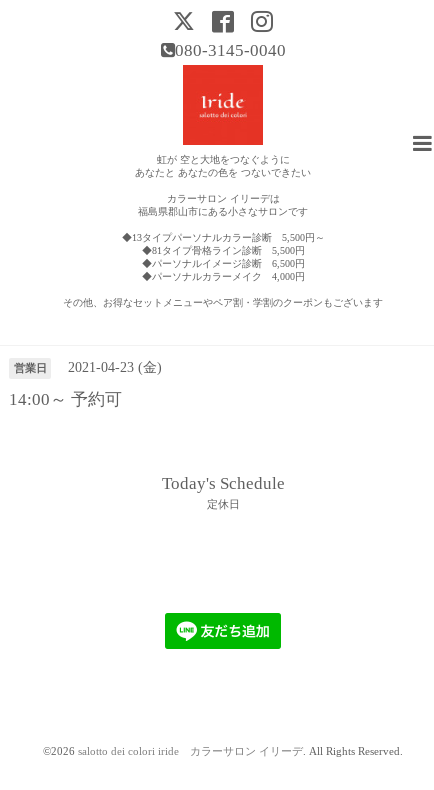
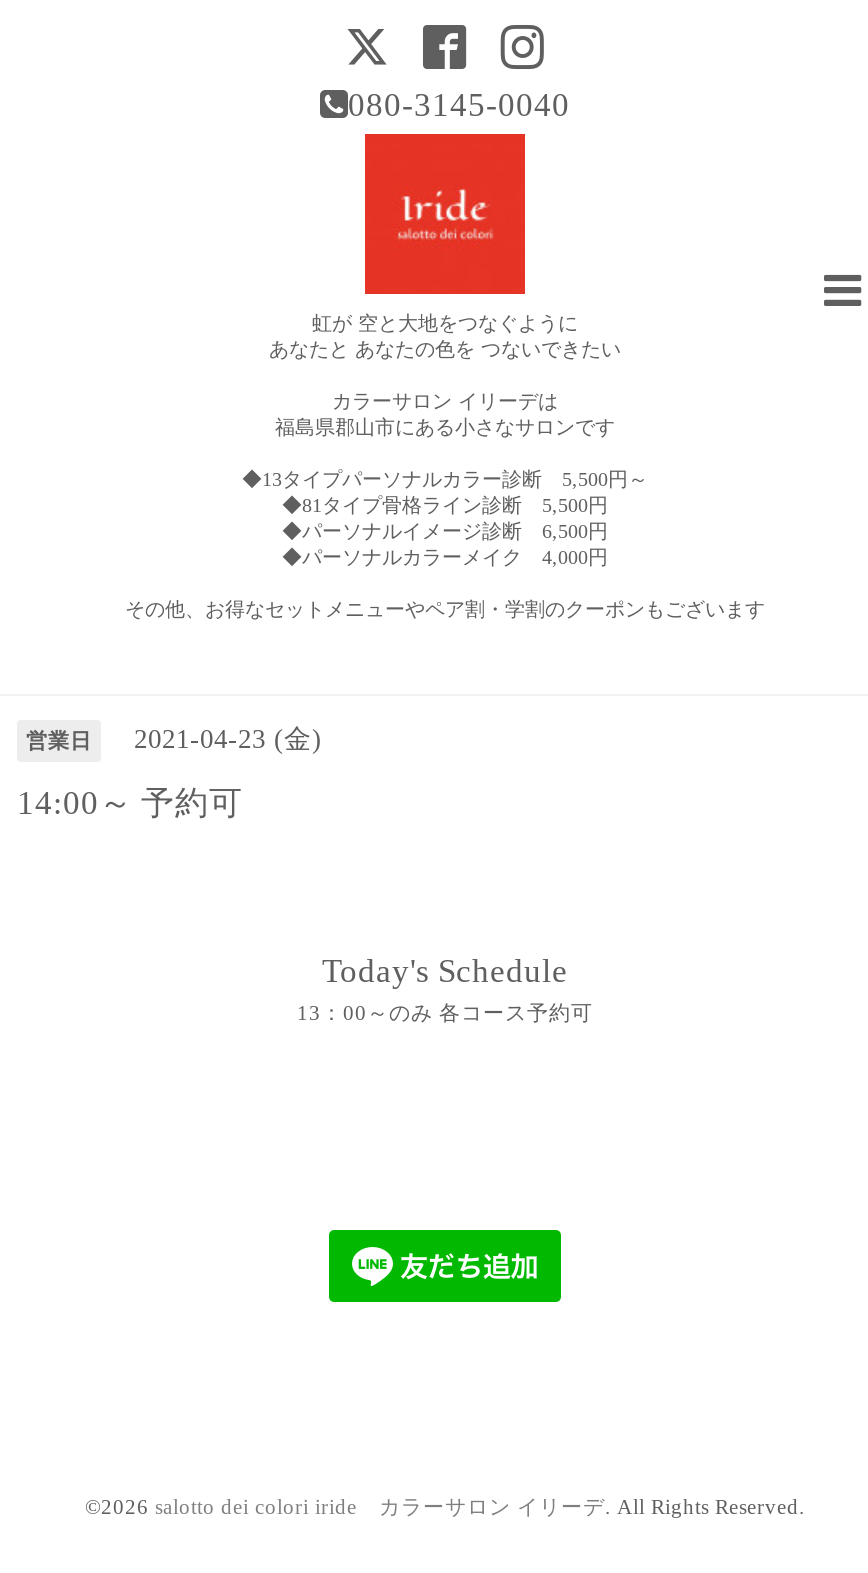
- 定休日
+ 13：00～のみ 各コース予約可
